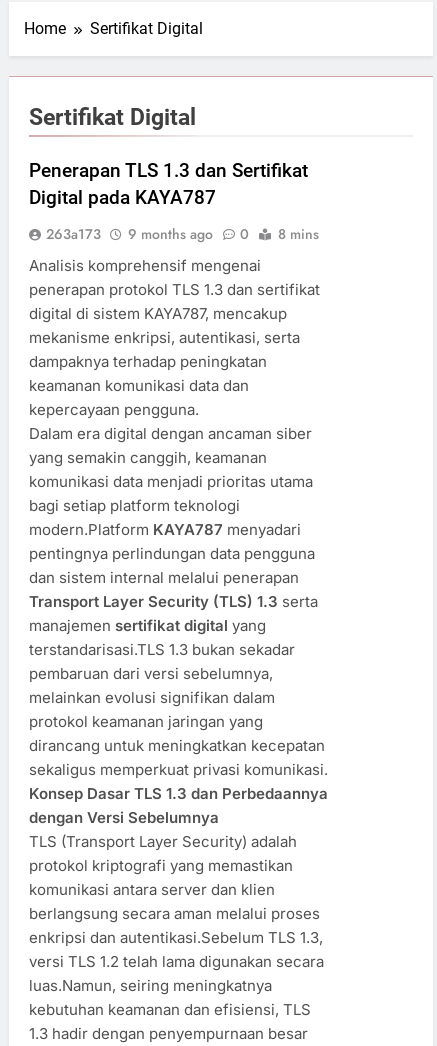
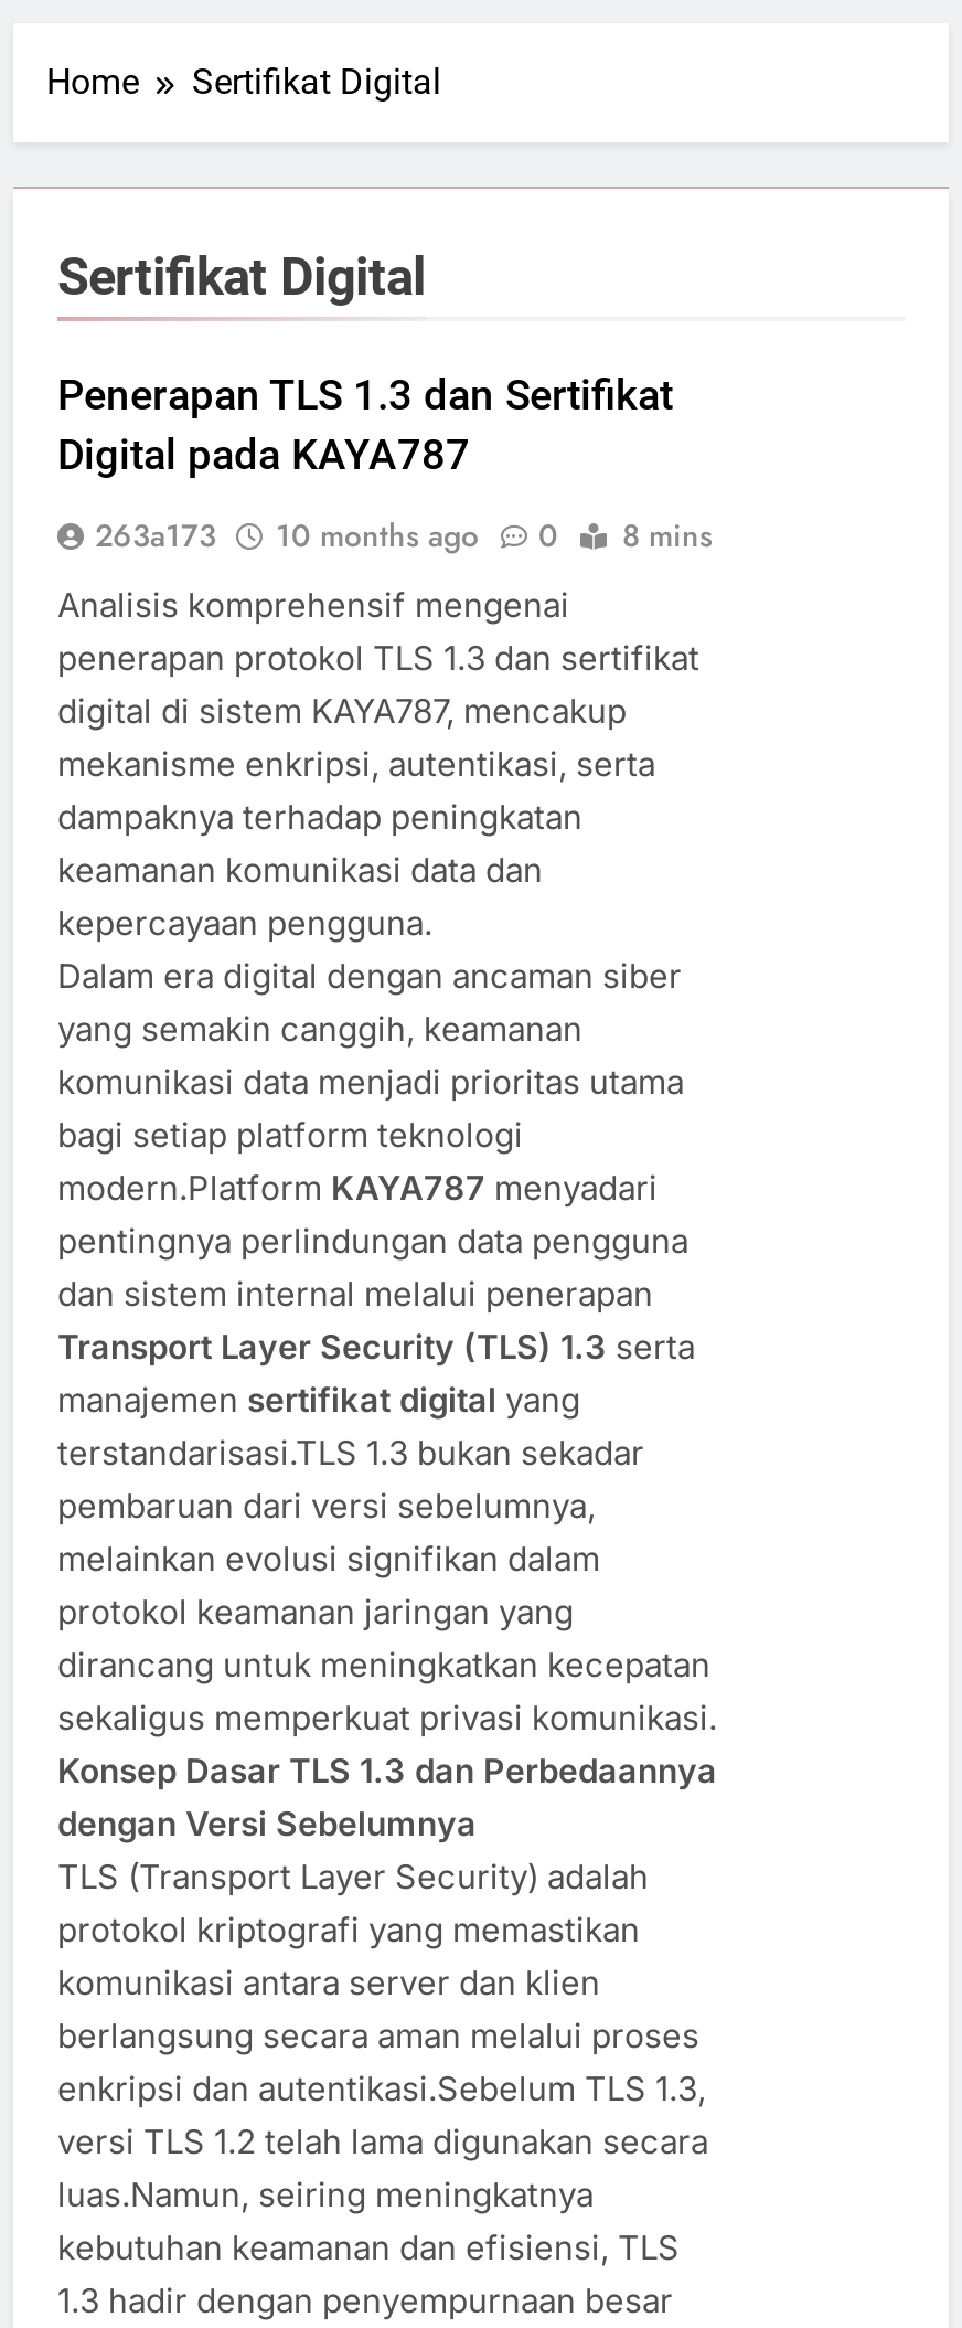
- 263a173 9 months ago 0 8 mins
+ 263a173 10 months ago 0 8 mins
